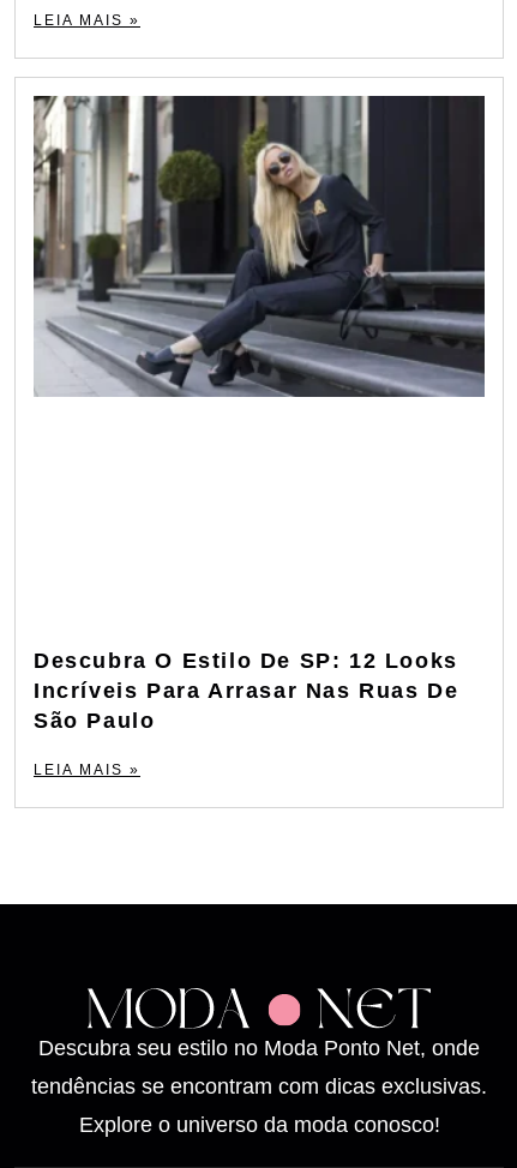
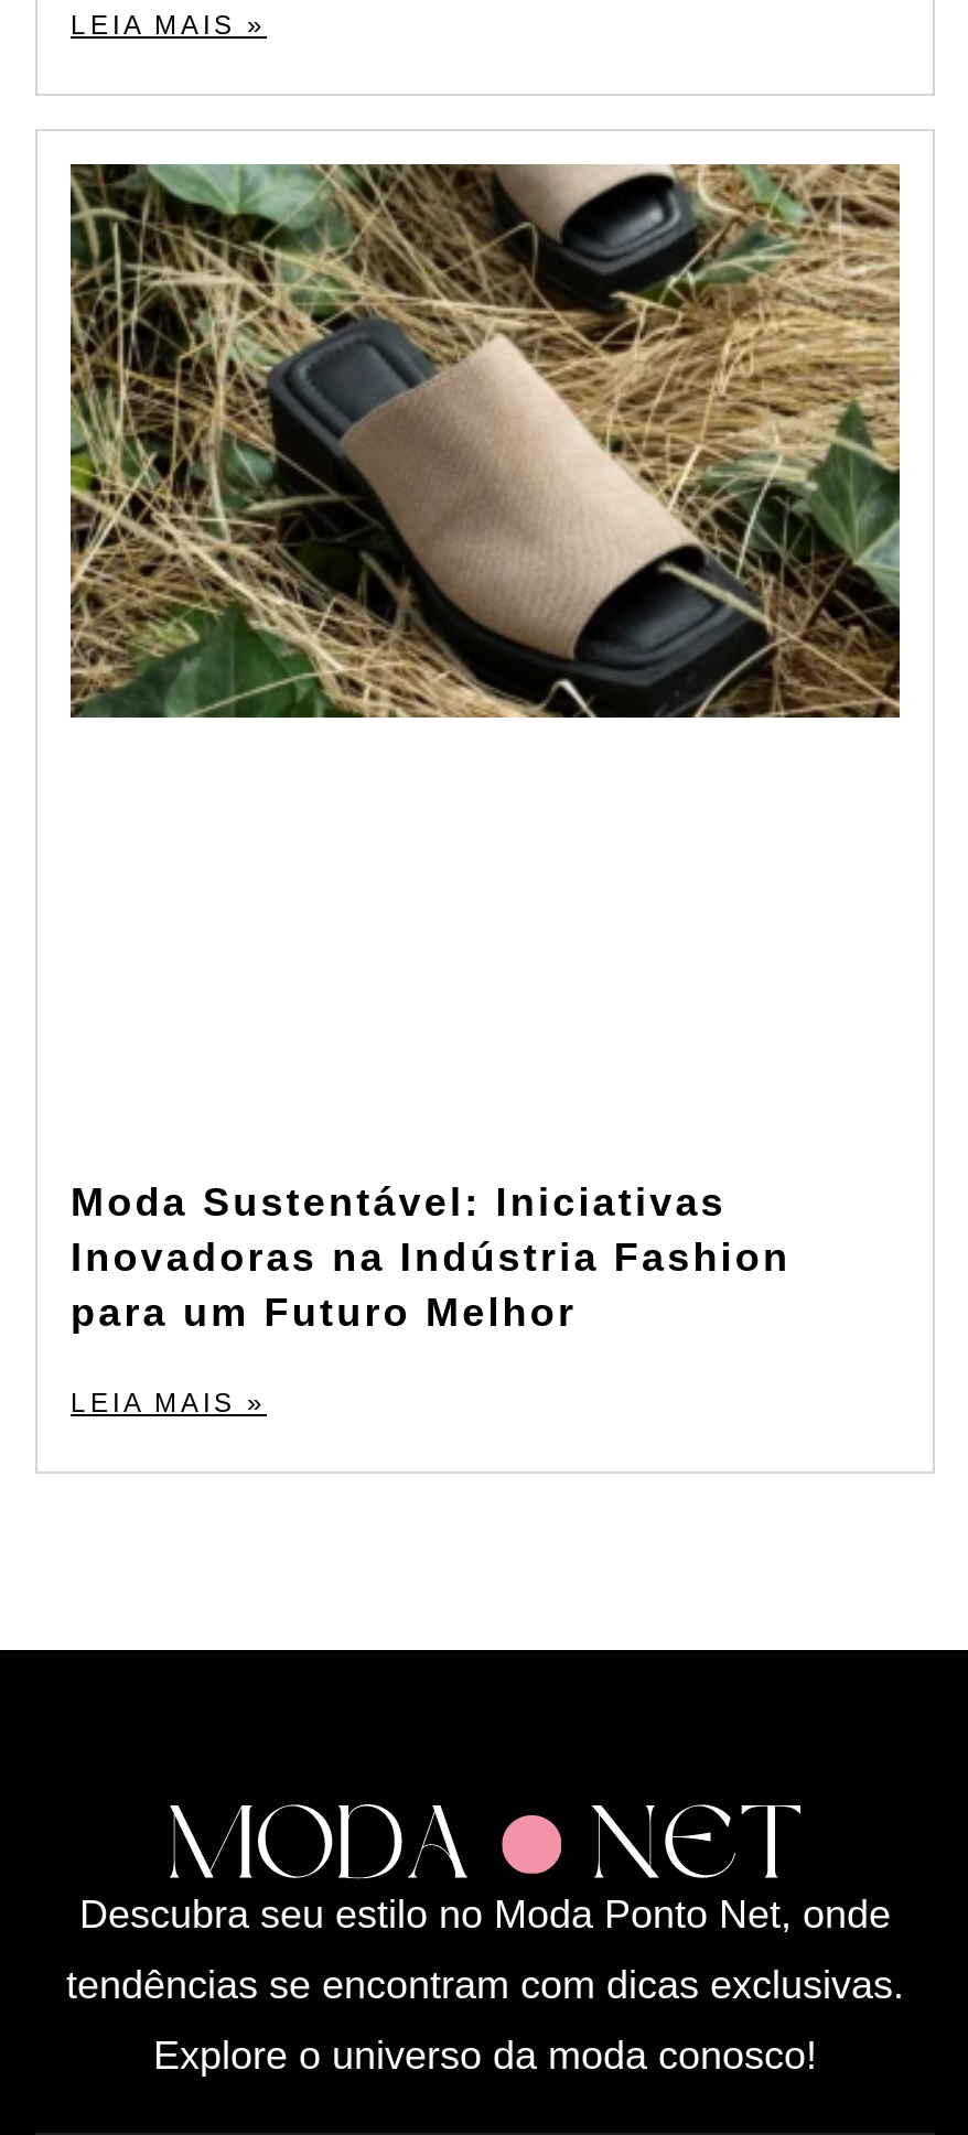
- [image]
+ [image]

- Descubra O Estilo De SP: 12 Looks
- Incríveis Para Arrasar Nas Ruas De
- São Paulo
+ Moda Sustentável: Iniciativas
+ Inovadoras na Indústria Fashion
+ para um Futuro Melhor
